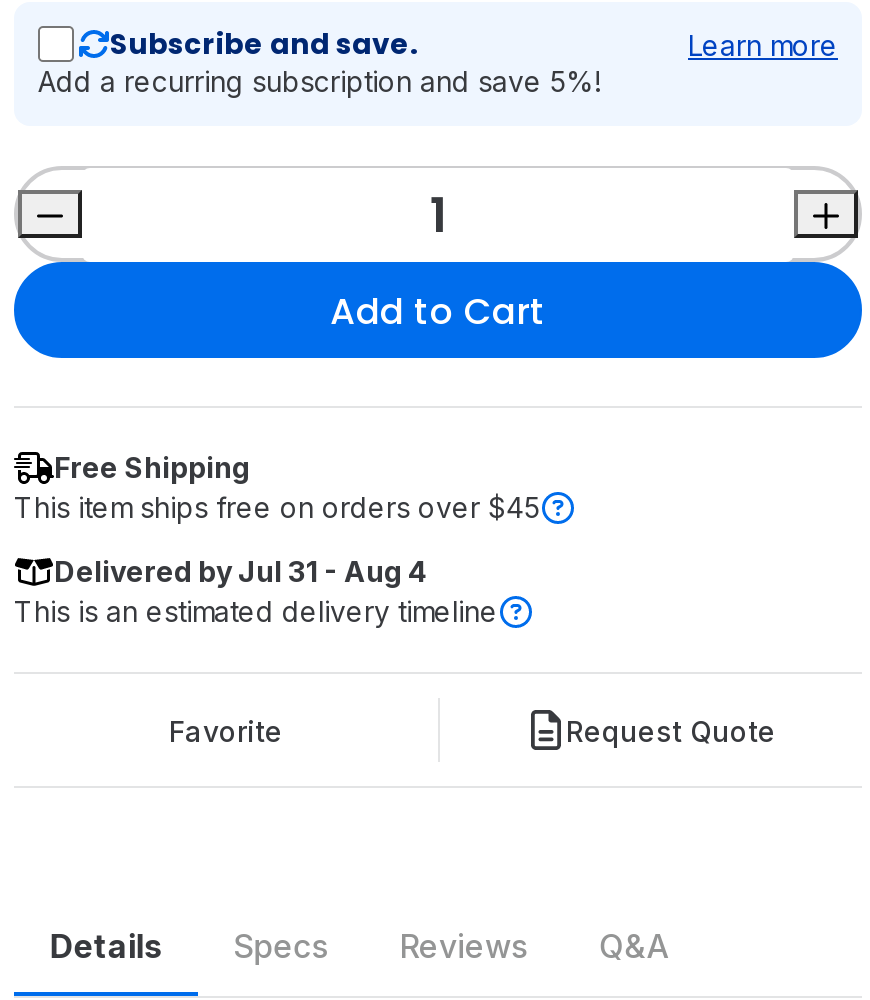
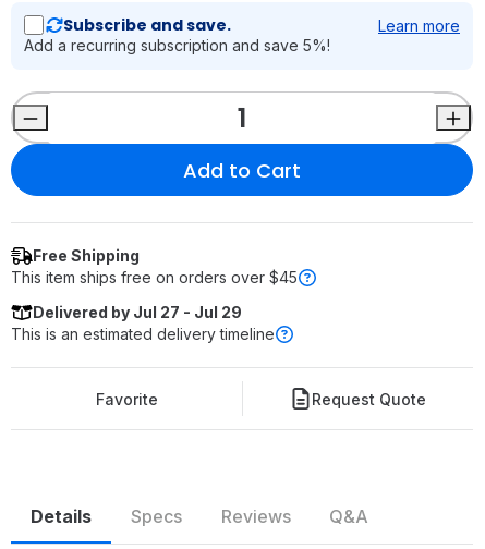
- Delivered by Jul 31 - Aug 4
+ Delivered by Jul 27 - Jul 29
